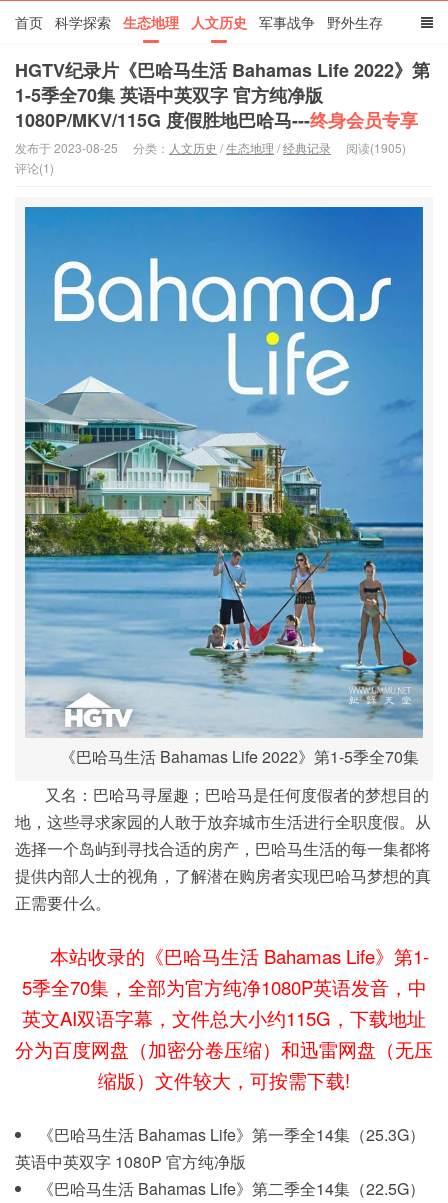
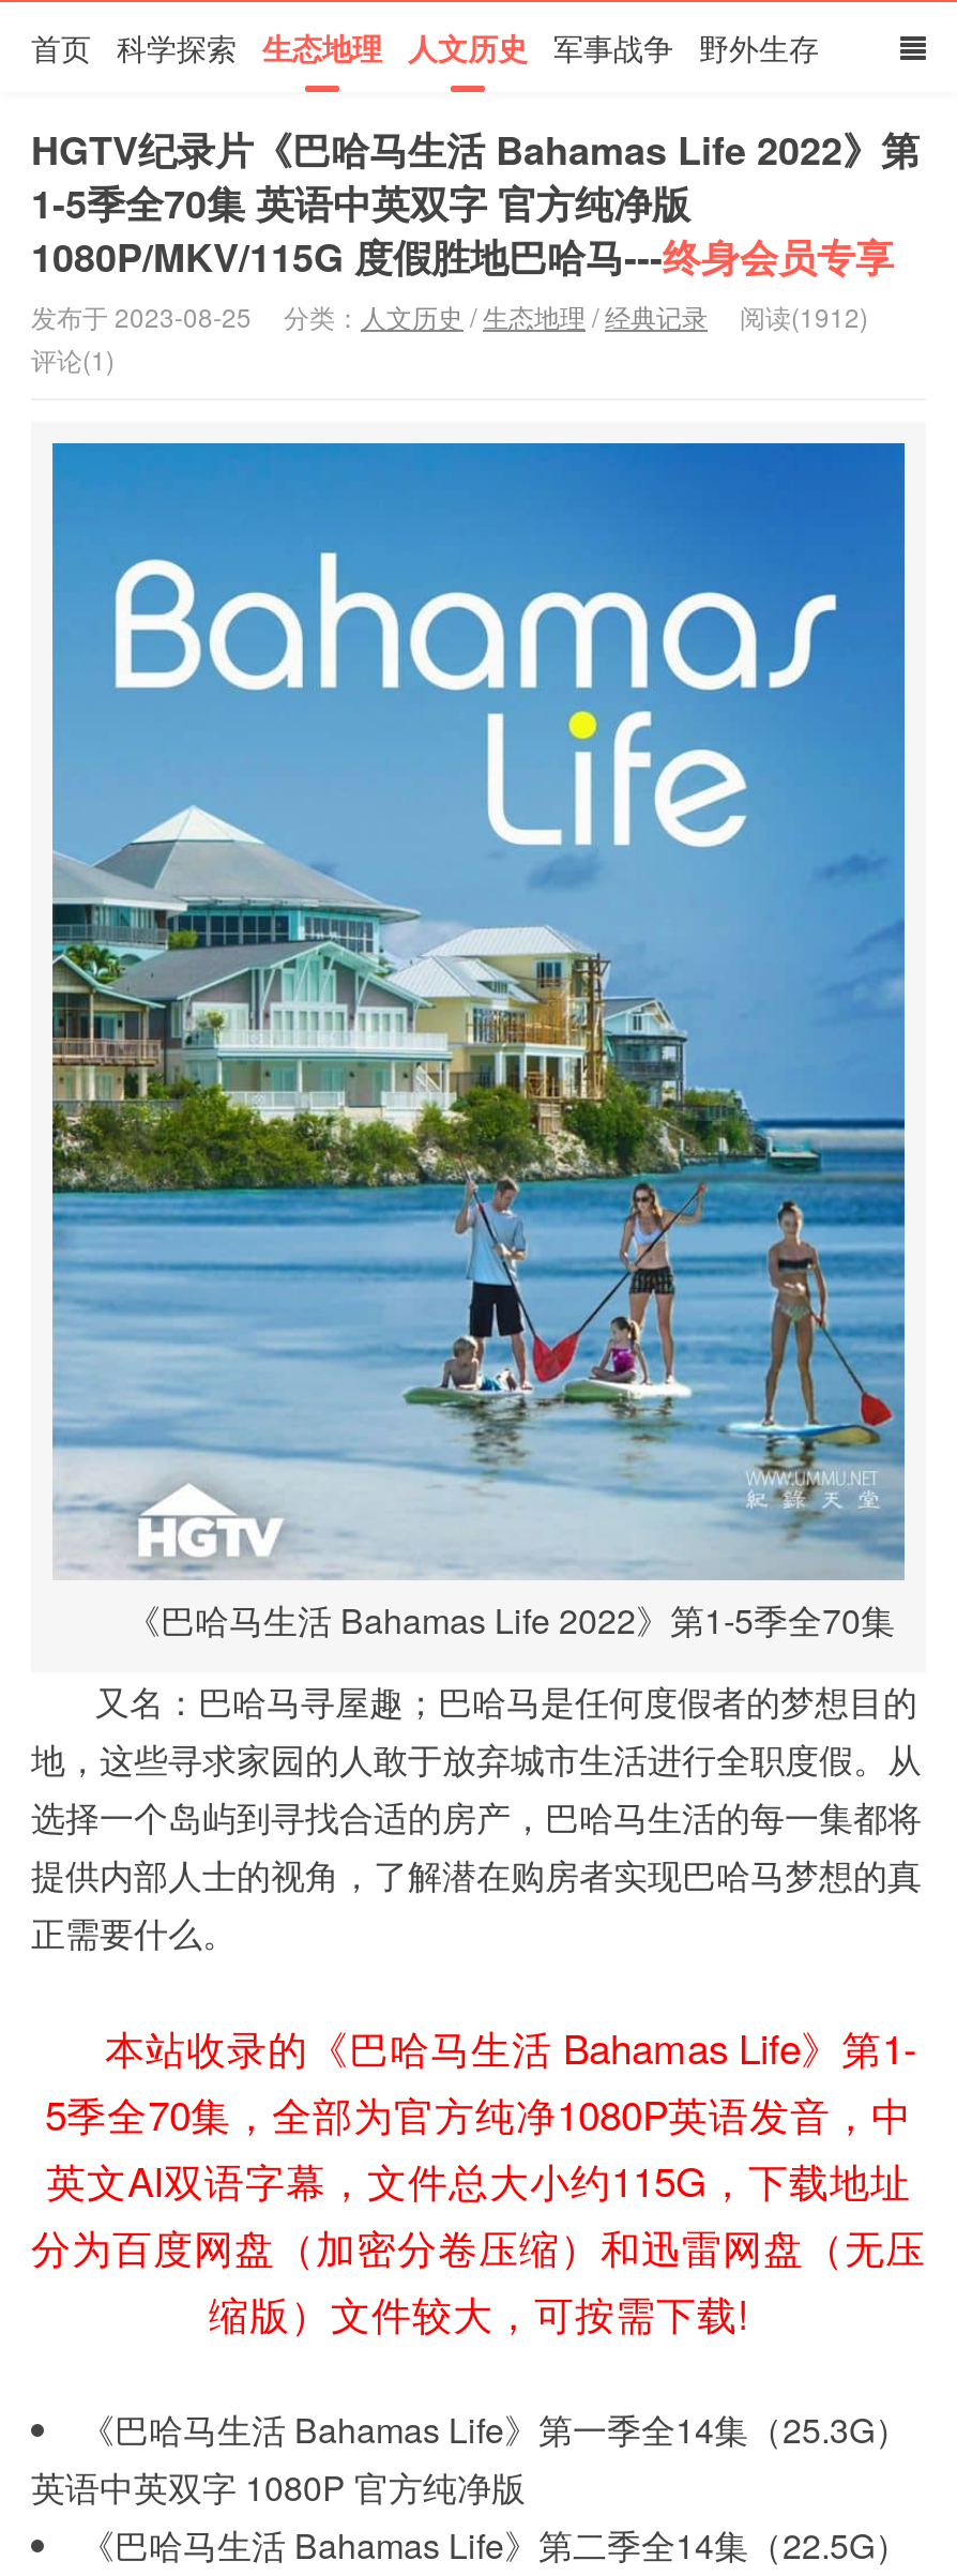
- 发布于 2023-08-25 分类：人文历史/生态地理/经典记录 阅读(1905)
+ 发布于 2023-08-25 分类：人文历史/生态地理/经典记录 阅读(1912)
